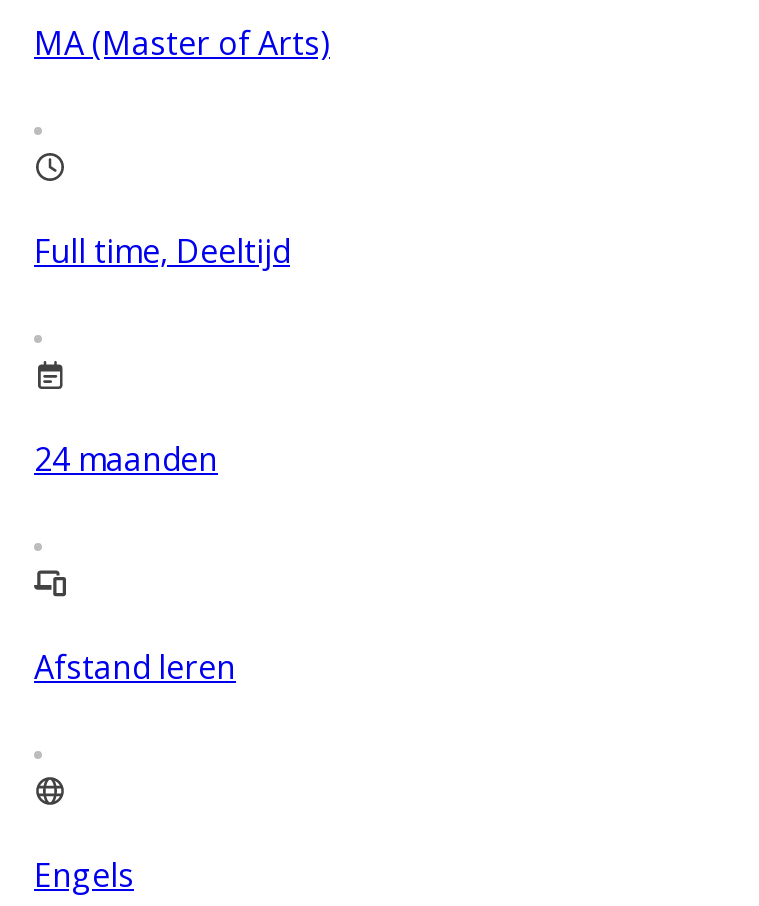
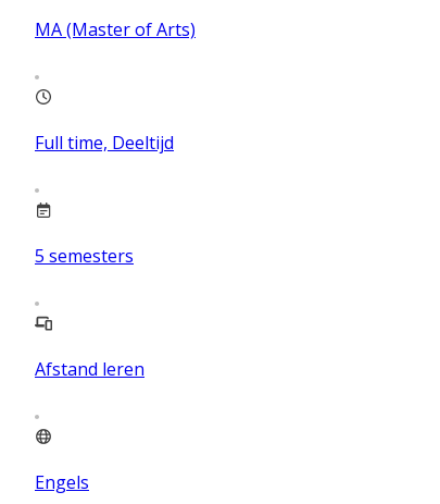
- 24 maanden
+ 5 semesters
